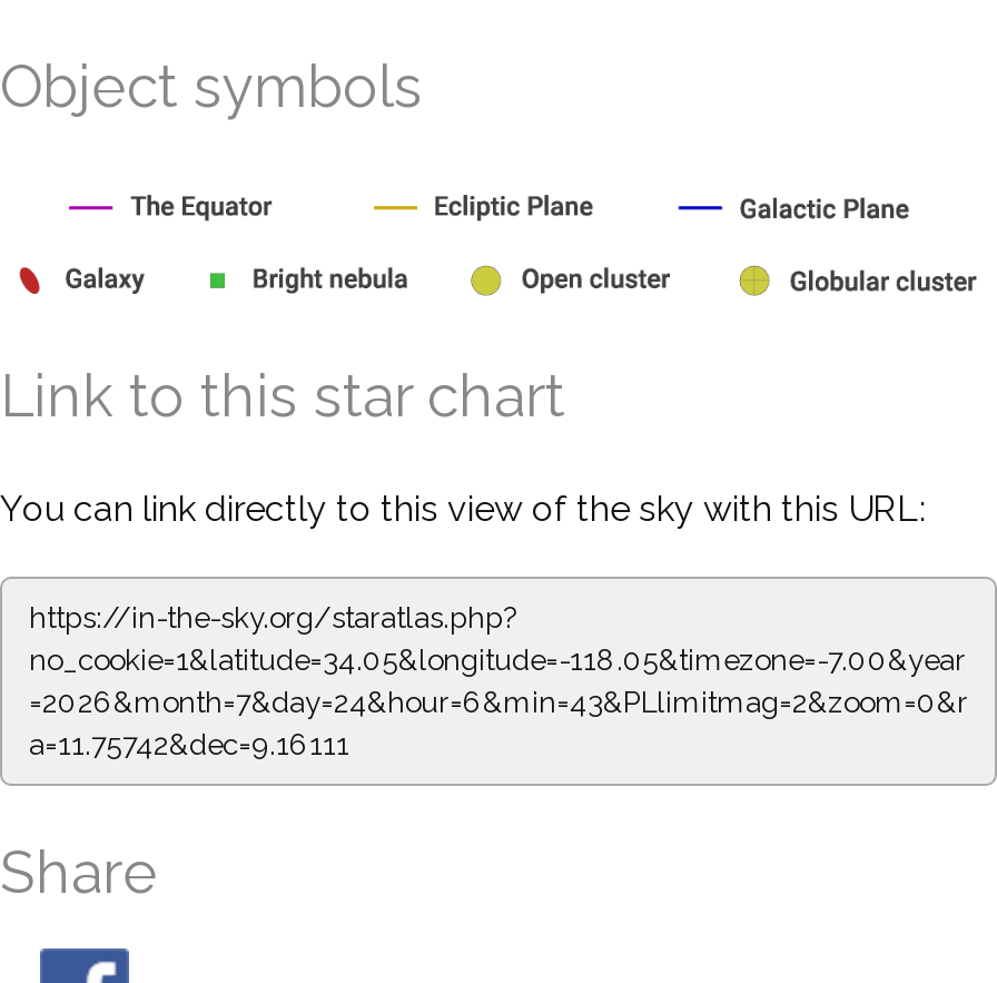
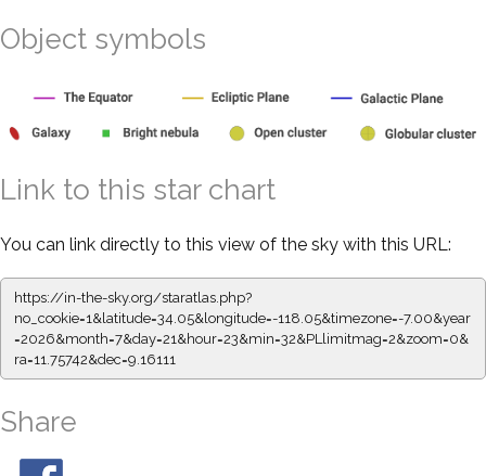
- =2026&month=7&day=24&hour=6&min=43&PLlimitmag=2&zoom=0&r
- a=11.75742&dec=9.16111
+ =2026&month=7&day=21&hour=23&min=32&PLlimitmag=2&zoom=0&
+ ra=11.75742&dec=9.16111
